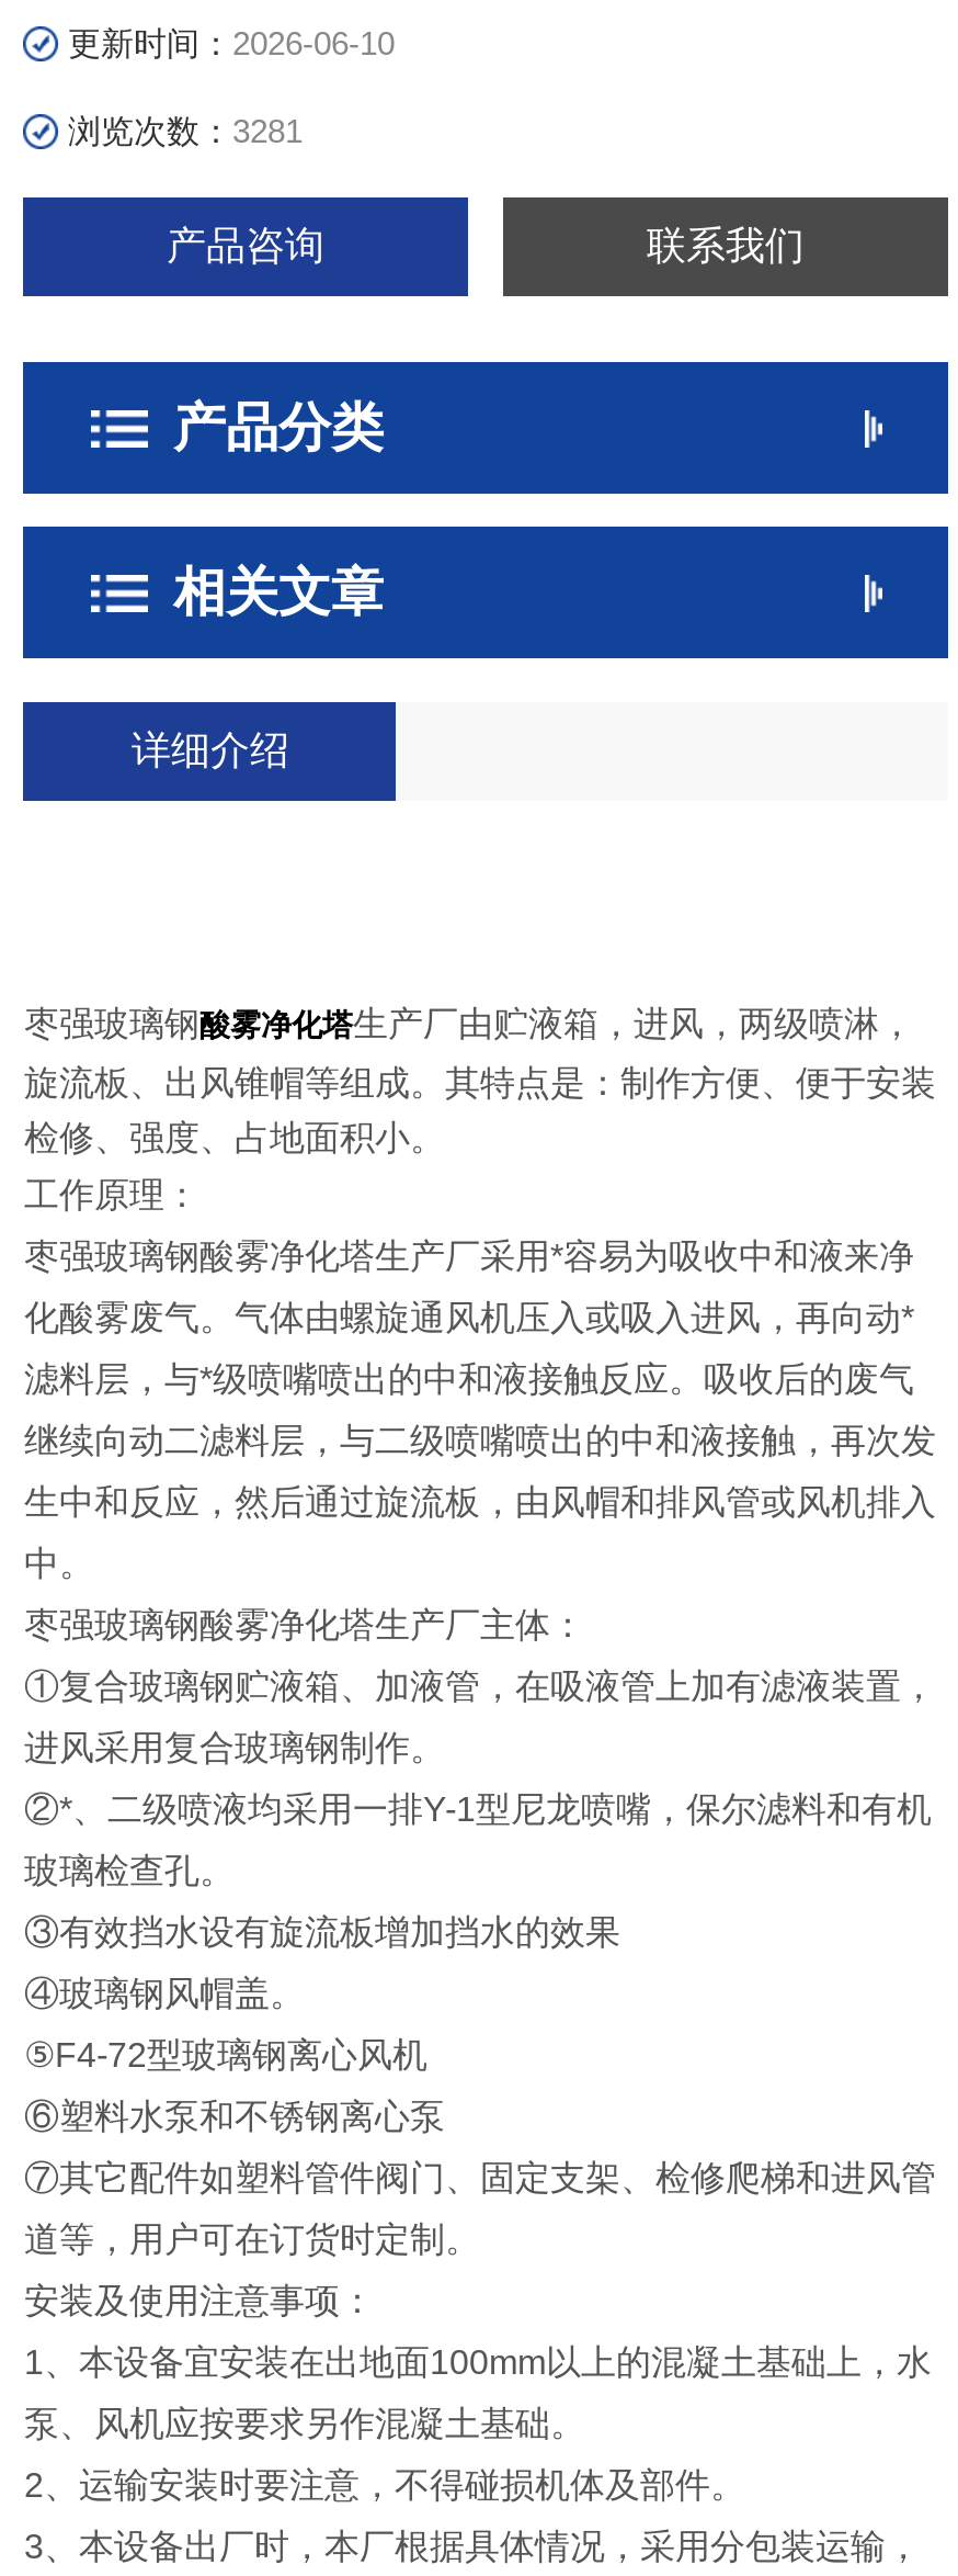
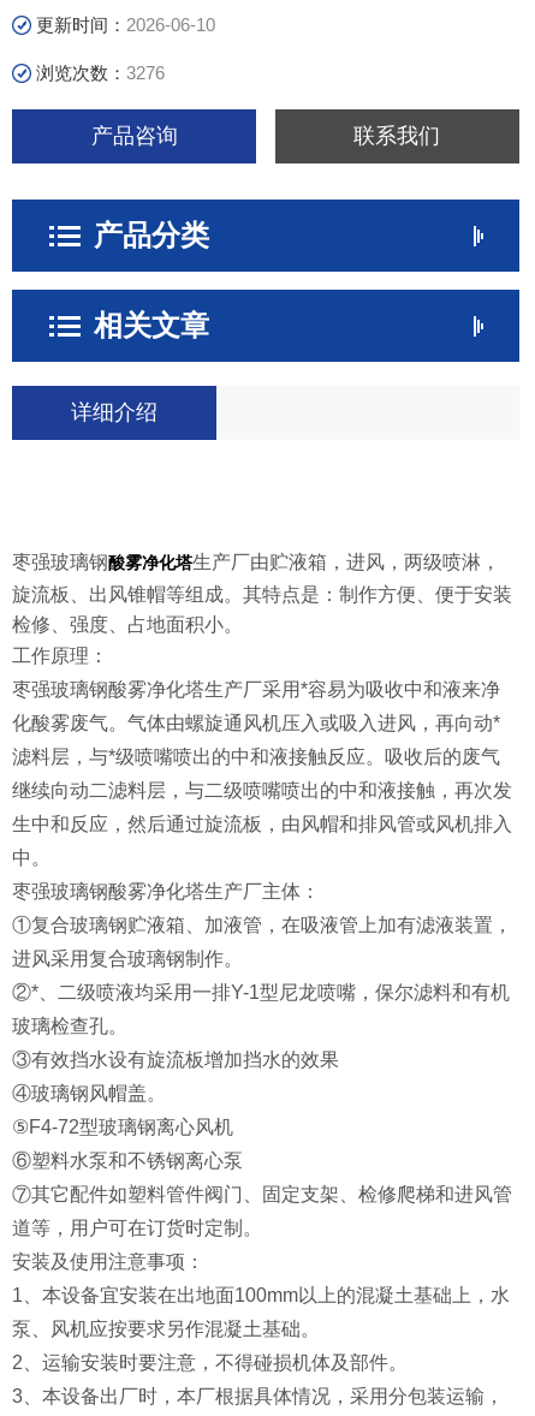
- 浏览次数：3281
+ 浏览次数：3276
